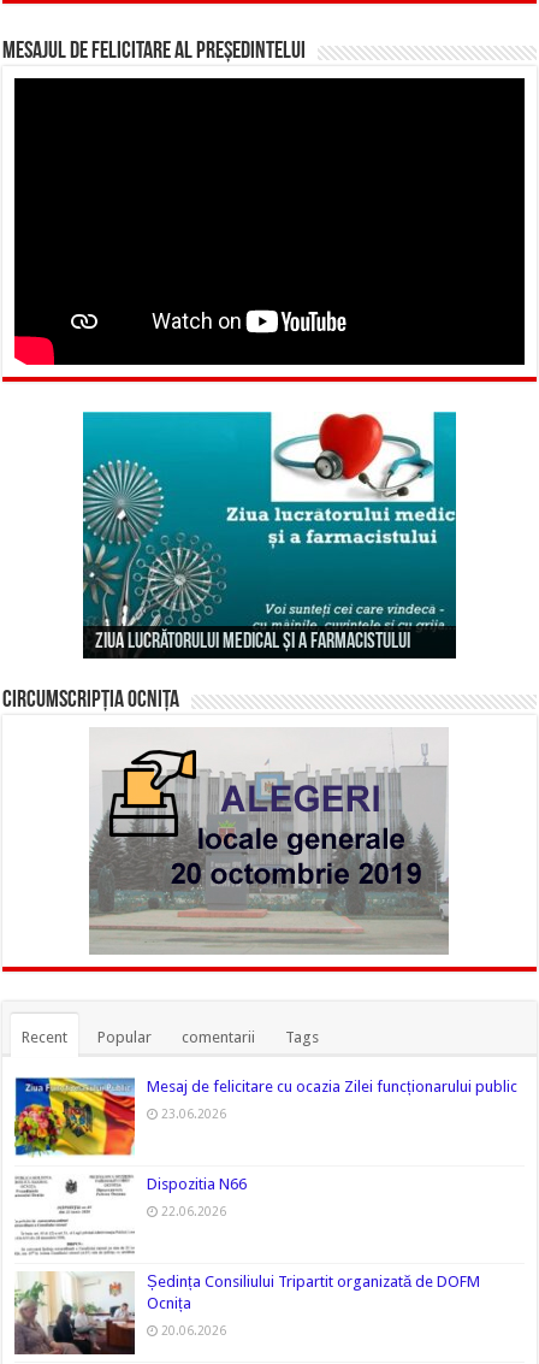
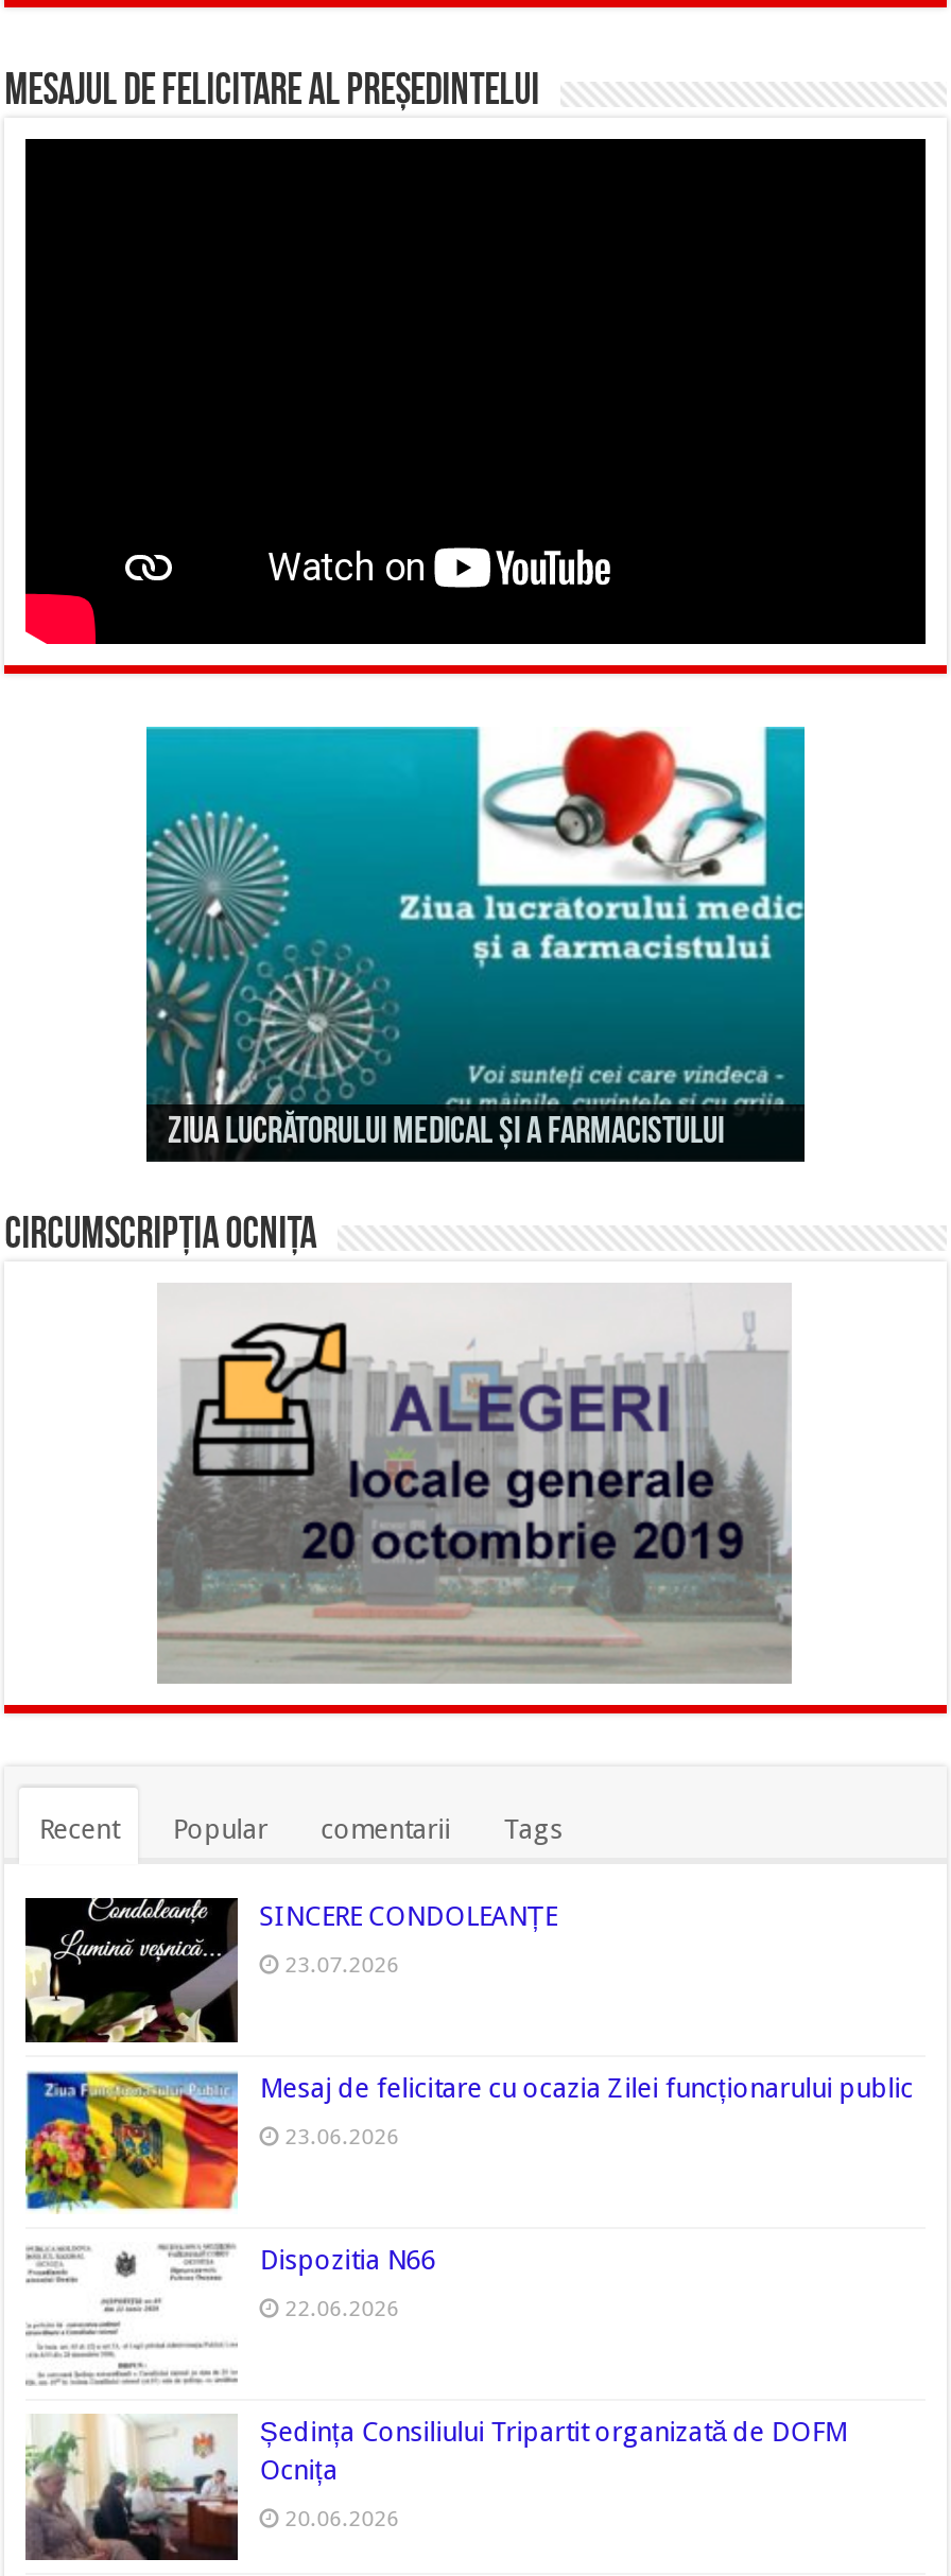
+ [image]
+ SINCERE CONDOLEANȚE
+ 23.07.2026
